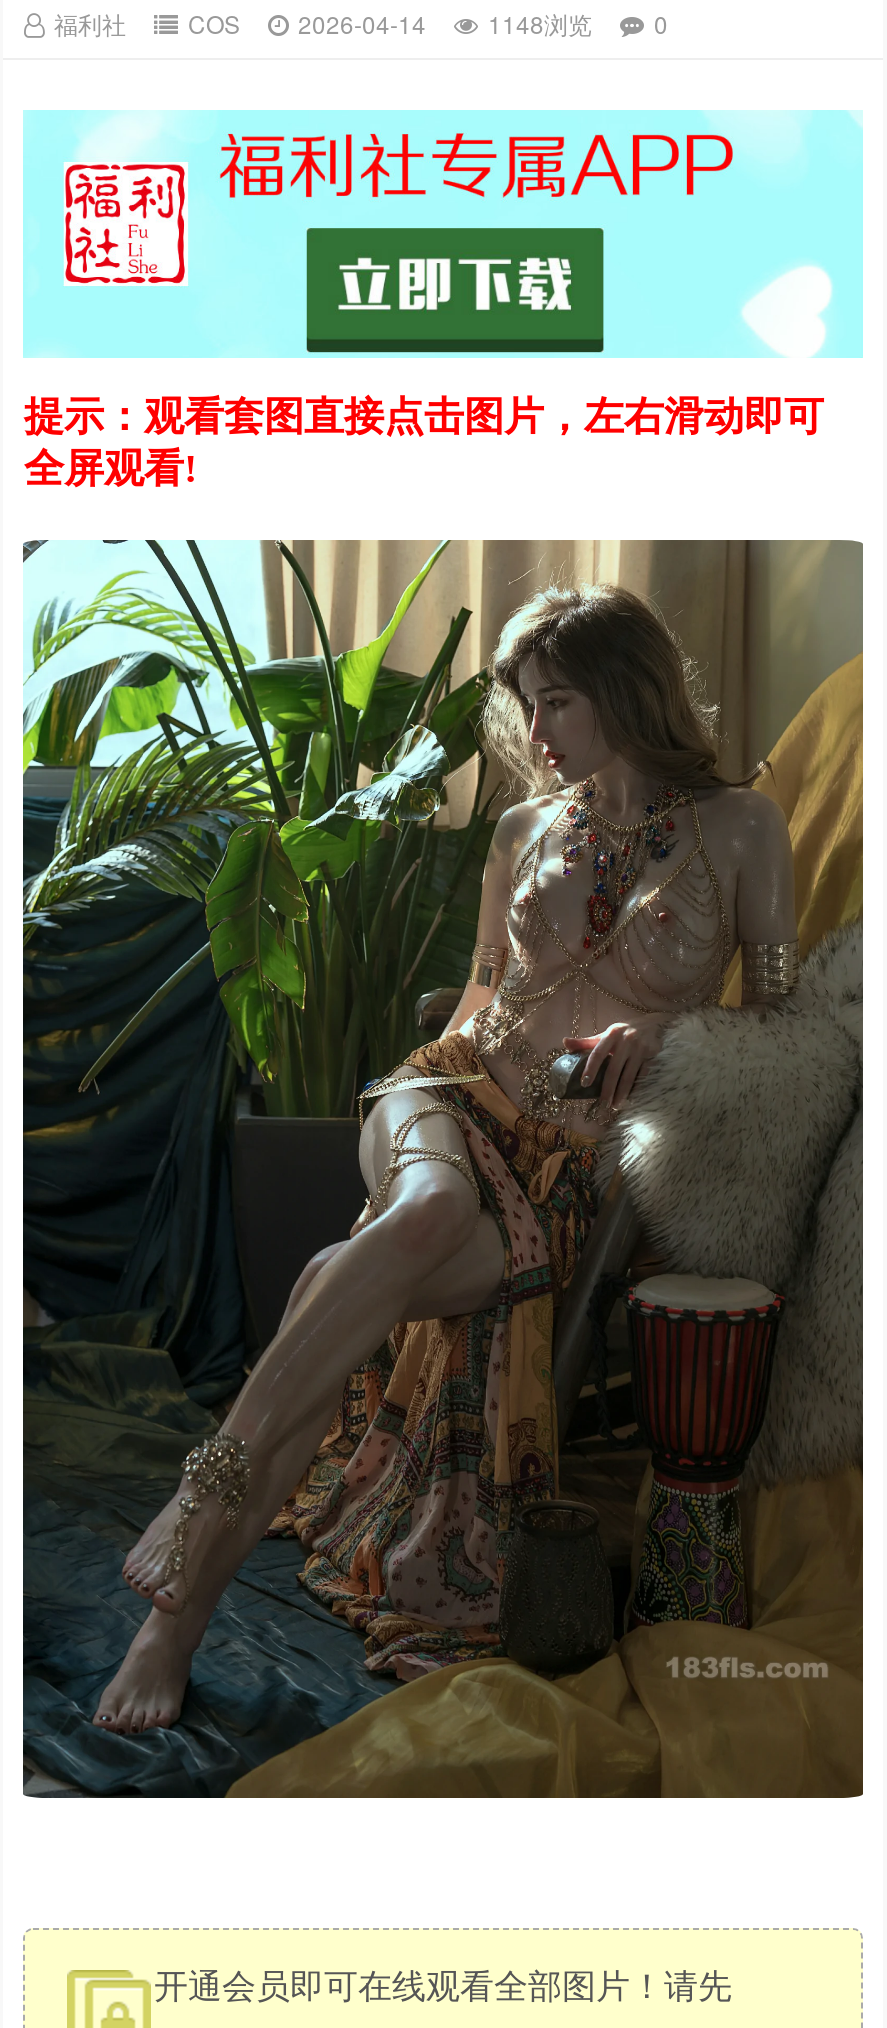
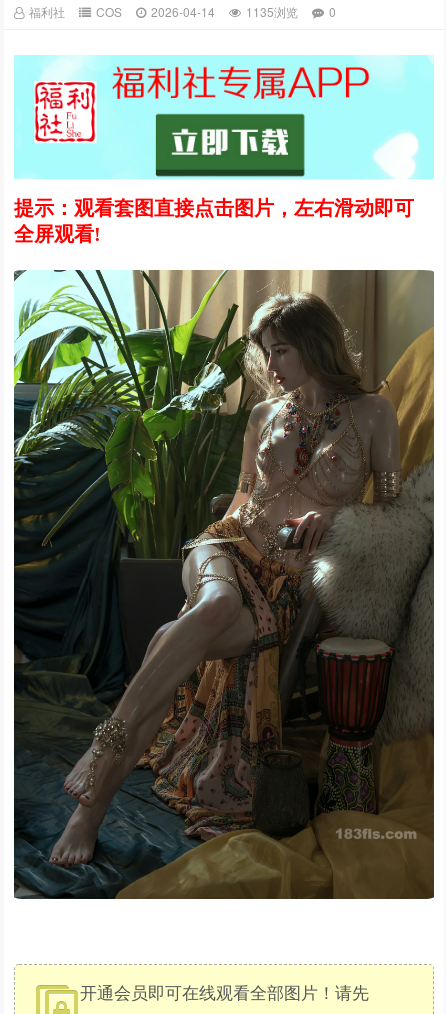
- 福利社 COS 2026-04-14 1148浏览 0
+ 福利社 COS 2026-04-14 1135浏览 0
